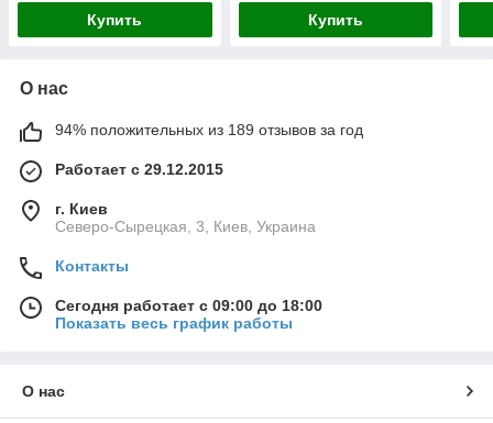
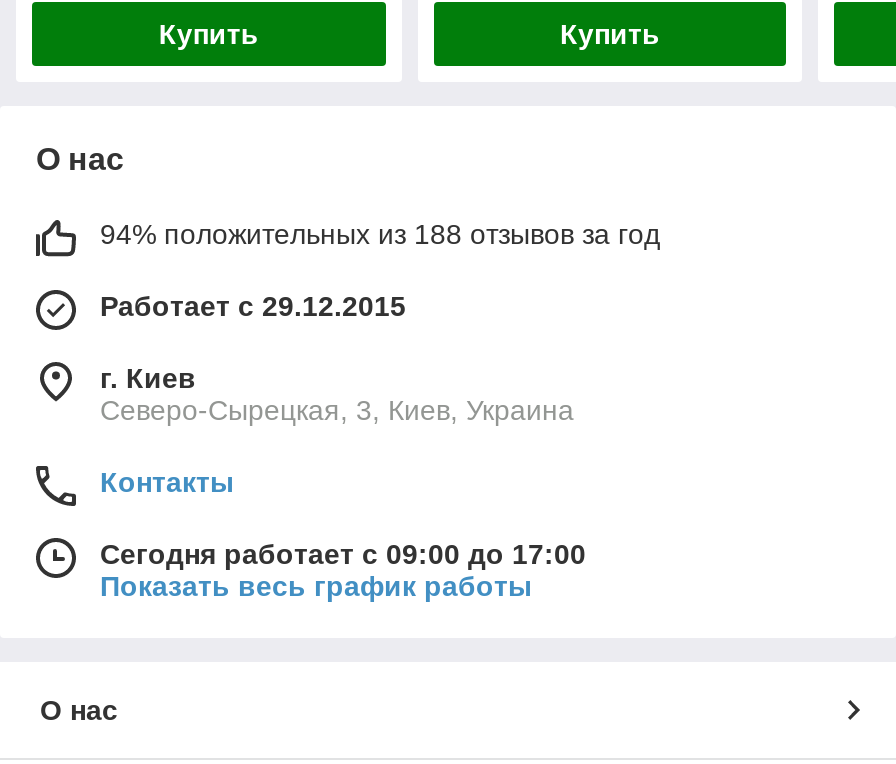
- 94% положительных из 189 отзывов за год
+ 94% положительных из 188 отзывов за год

- Сегодня работает с 09:00 до 18:00
+ Сегодня работает с 09:00 до 17:00
